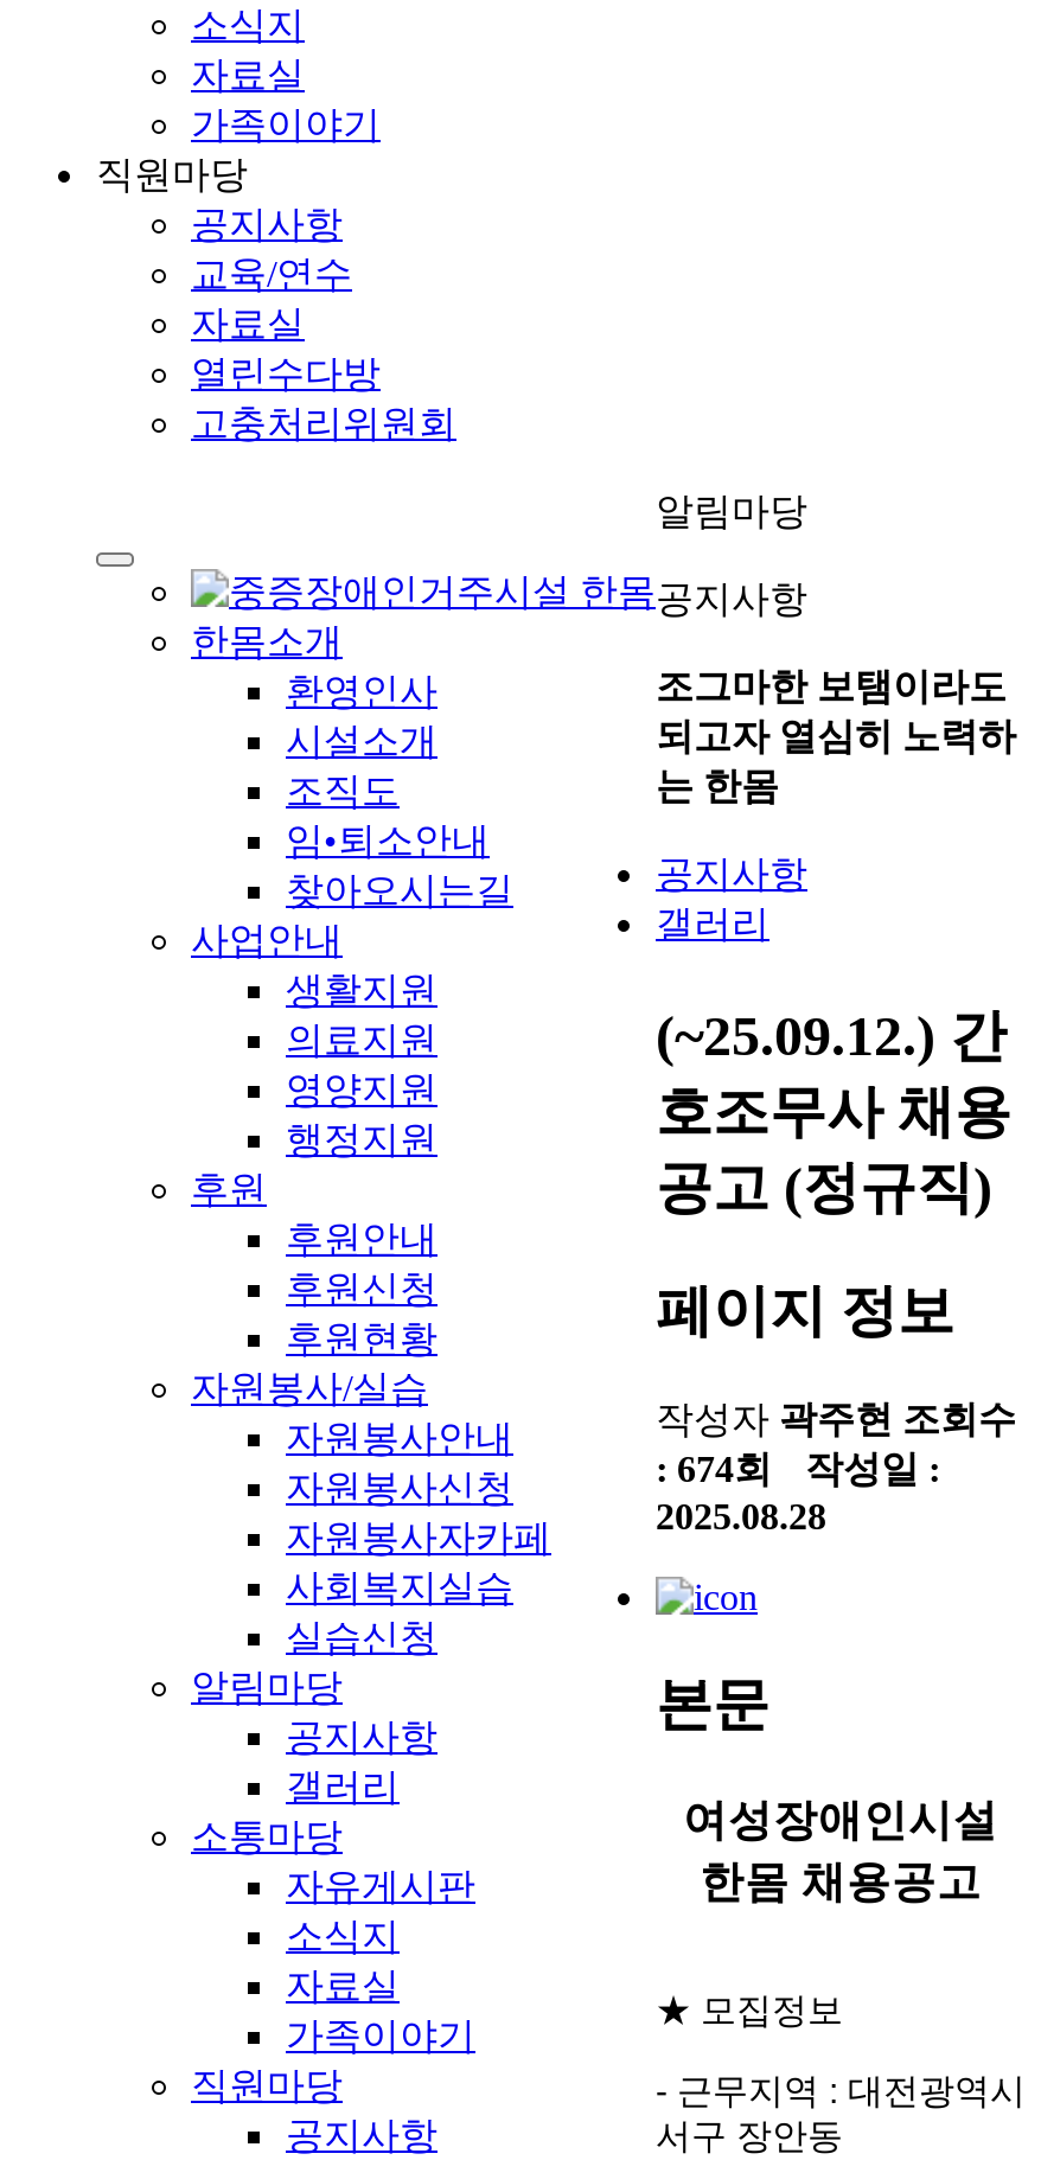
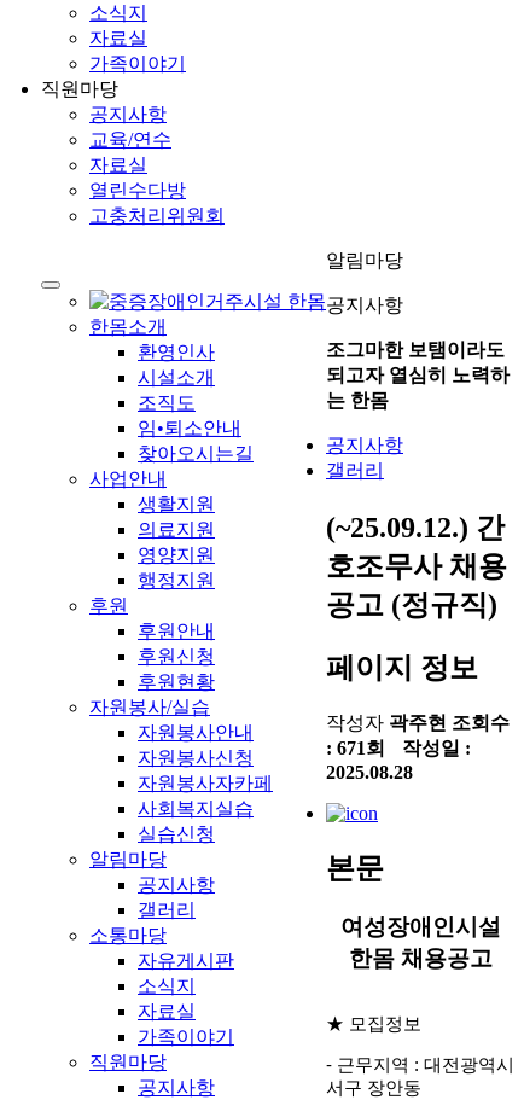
- : 674회 작성일 :
+ : 671회 작성일 :
